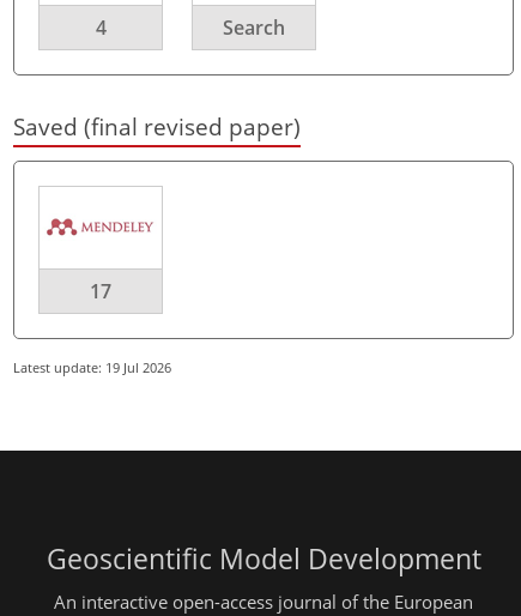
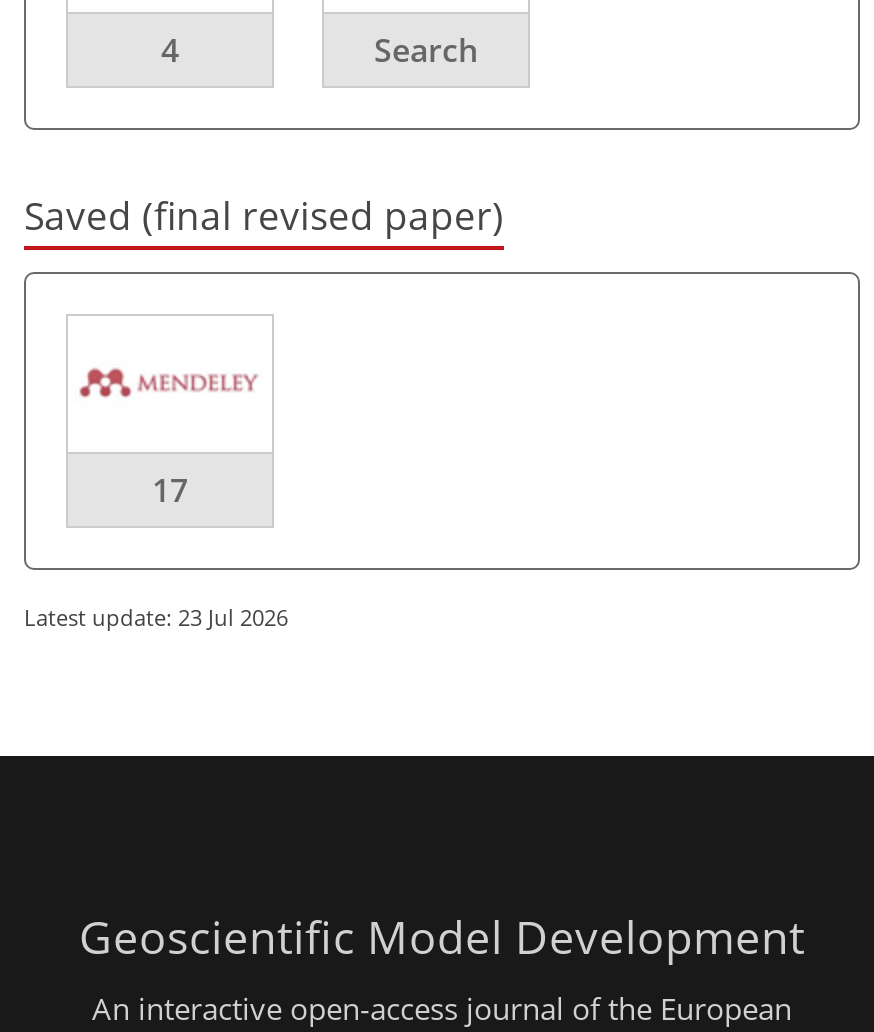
- Latest update: 19 Jul 2026
+ Latest update: 23 Jul 2026
